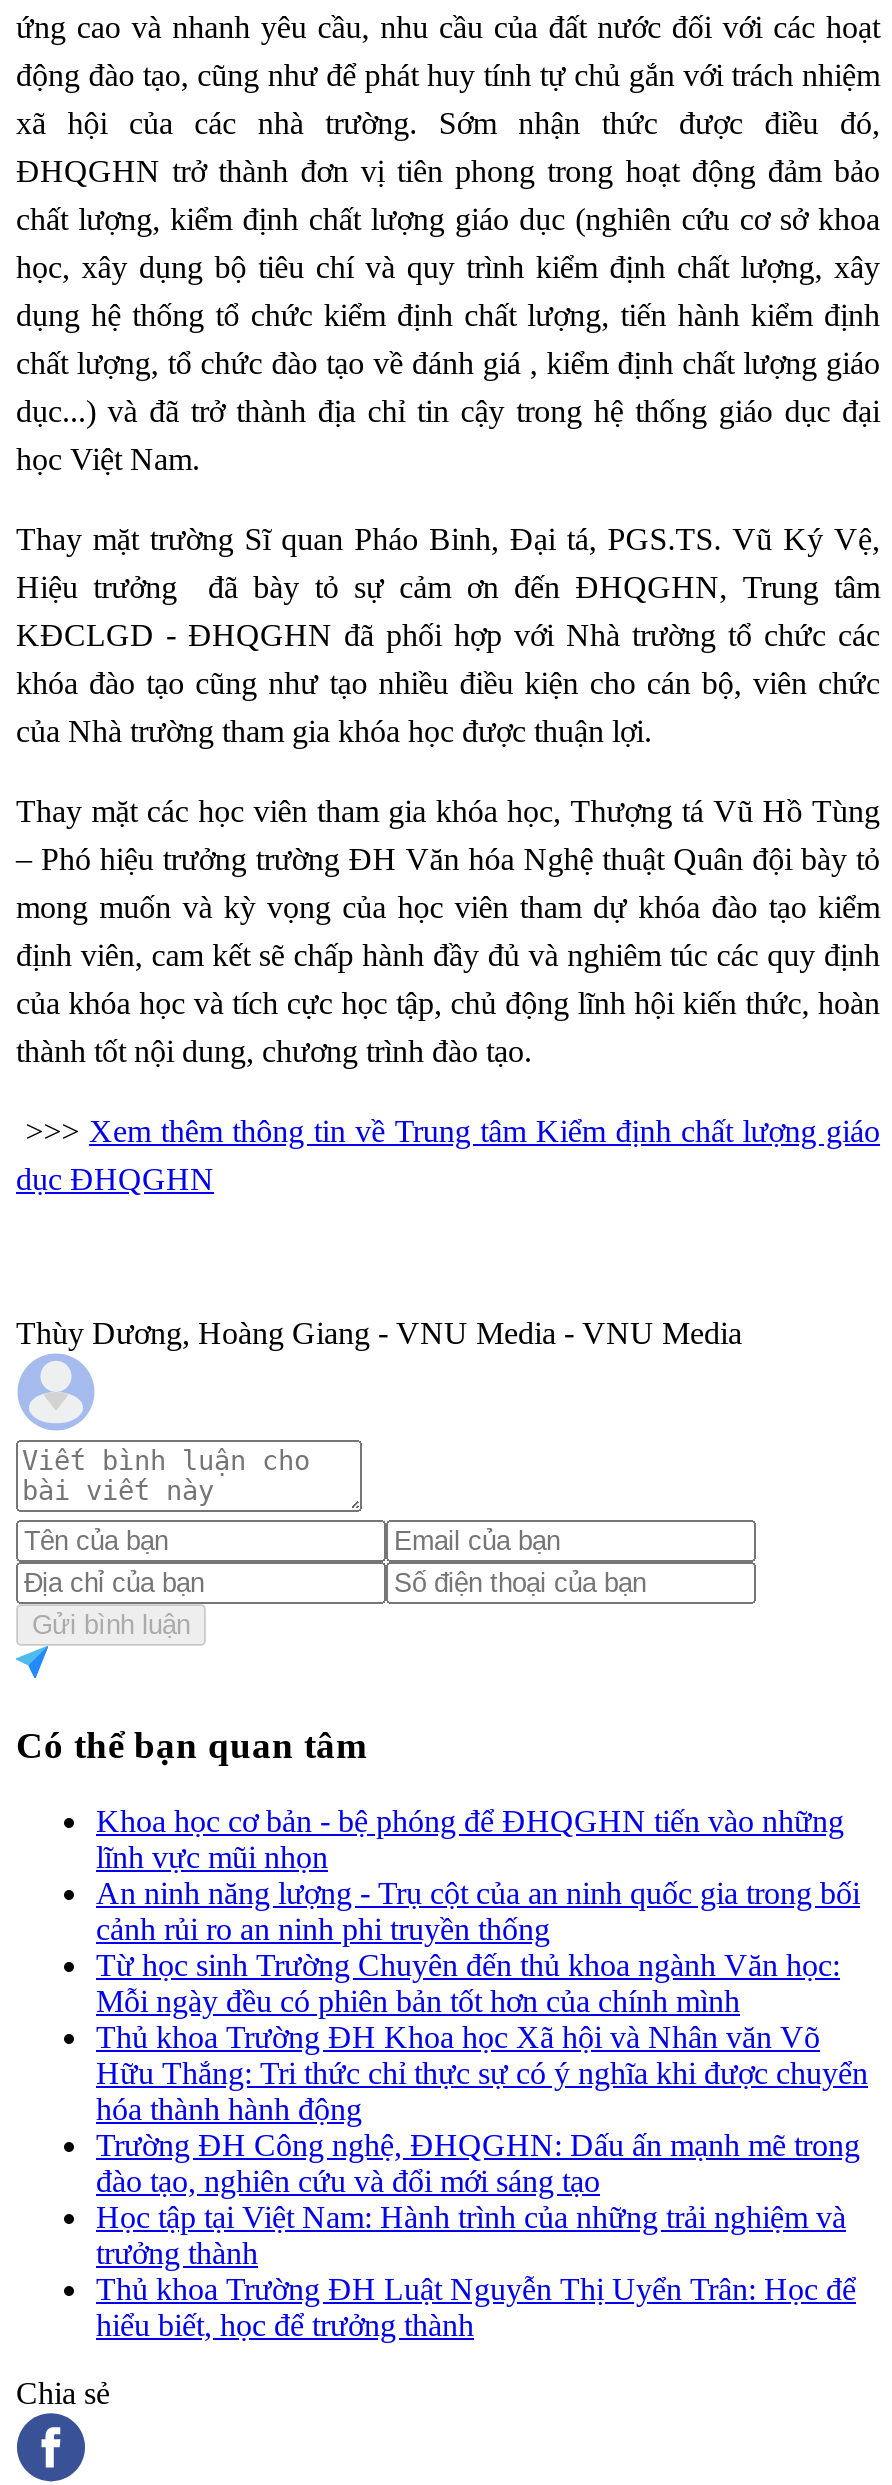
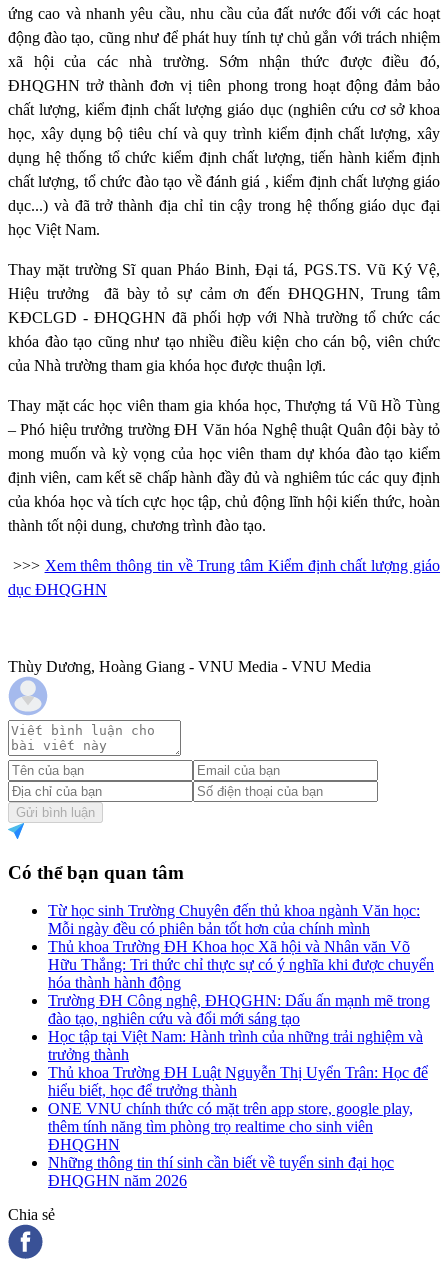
- Khoa học cơ bản - bệ phóng để ĐHQGHN tiến vào những
- lĩnh vực mũi nhọn
- An ninh năng lượng - Trụ cột của an ninh quốc gia trong bối
- cảnh rủi ro an ninh phi truyền thống

moved up: Từ học sinh Trường Chuyên đến thủ khoa ngành Văn học: | Mỗi ngày đều có phiên bản tốt hơn của chính mình | Thủ khoa Trường ĐH Khoa học Xã hội và Nhân văn Võ | ... | Thủ khoa Trường ĐH Luật Nguyễn Thị Uyển Trân: Học để | hiểu biết, học để trưởng thành

+ ONE VNU chính thức có mặt trên app store, google play,
+ thêm tính năng tìm phòng trọ realtime cho sinh viên
+ ĐHQGHN
+ Những thông tin thí sinh cần biết về tuyển sinh đại học
+ ĐHQGHN năm 2026
